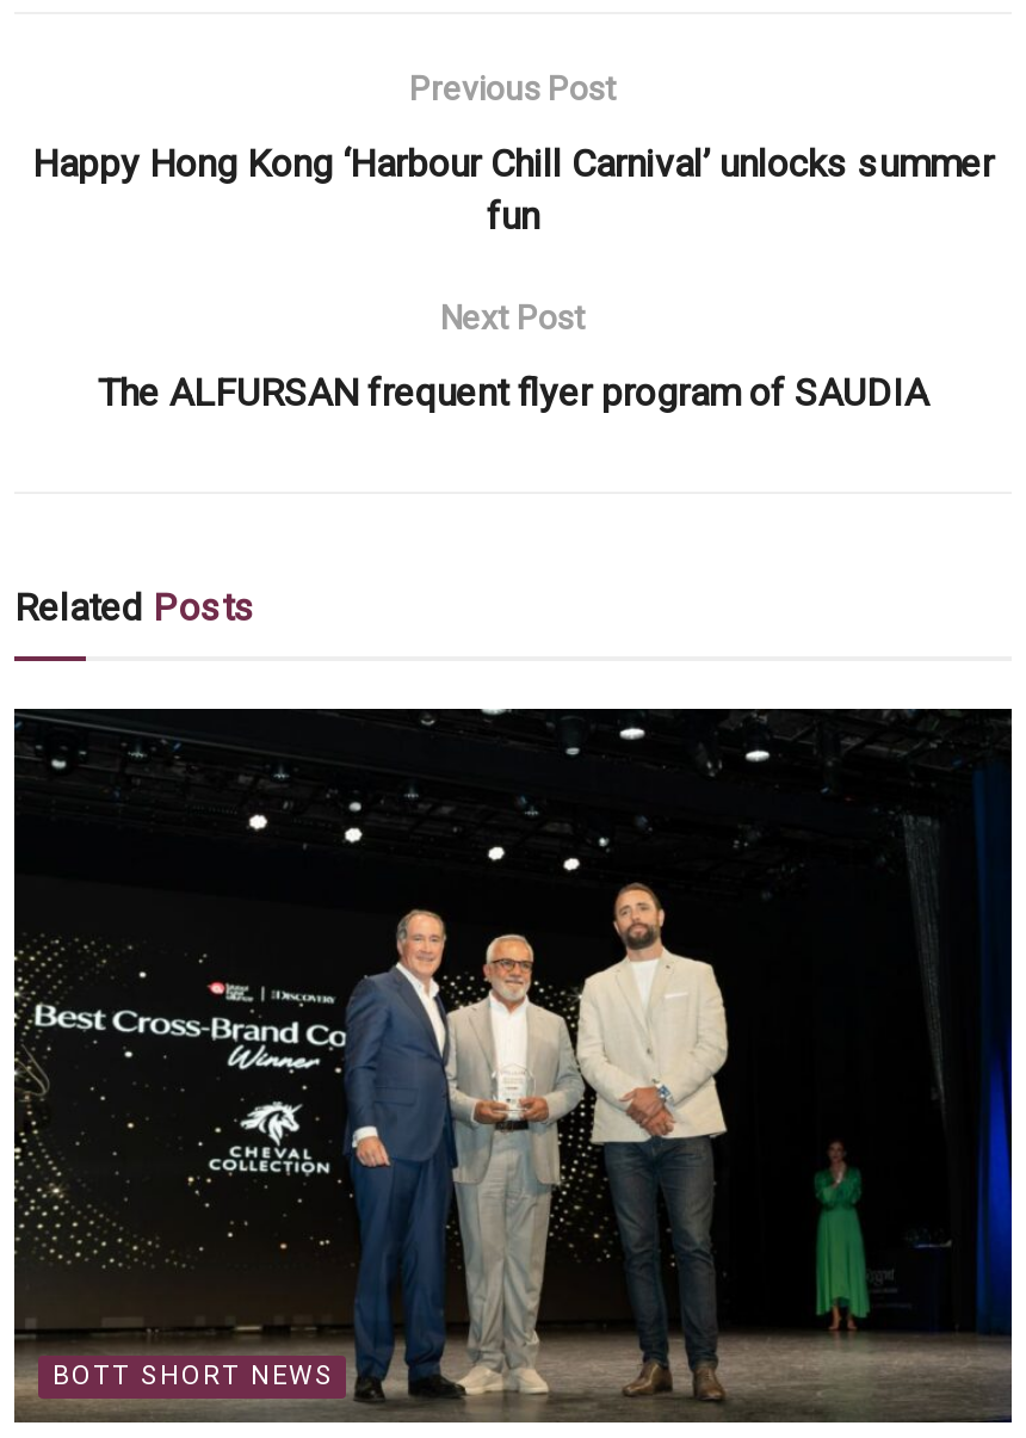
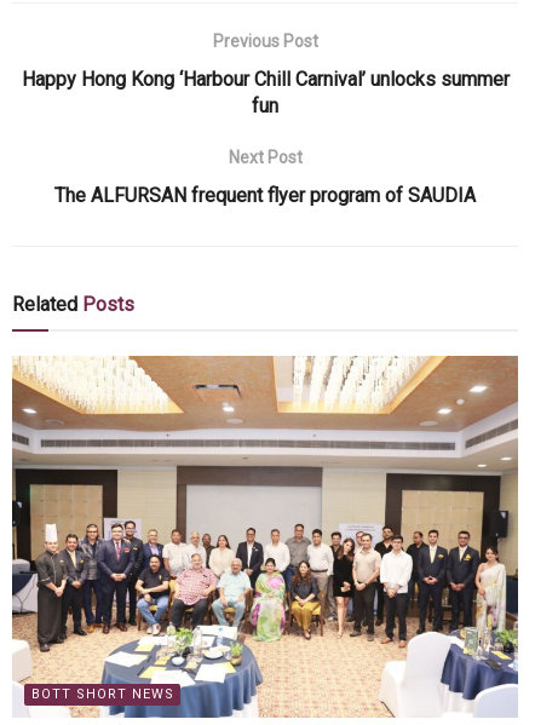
- [image]
+ [image]
